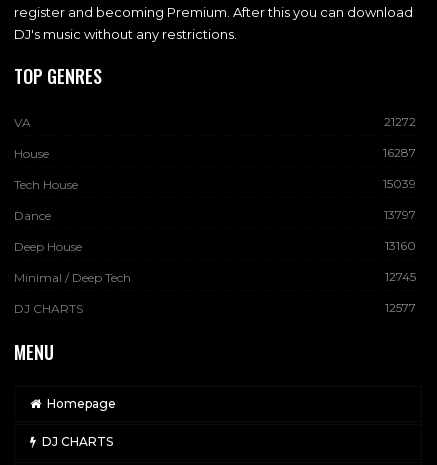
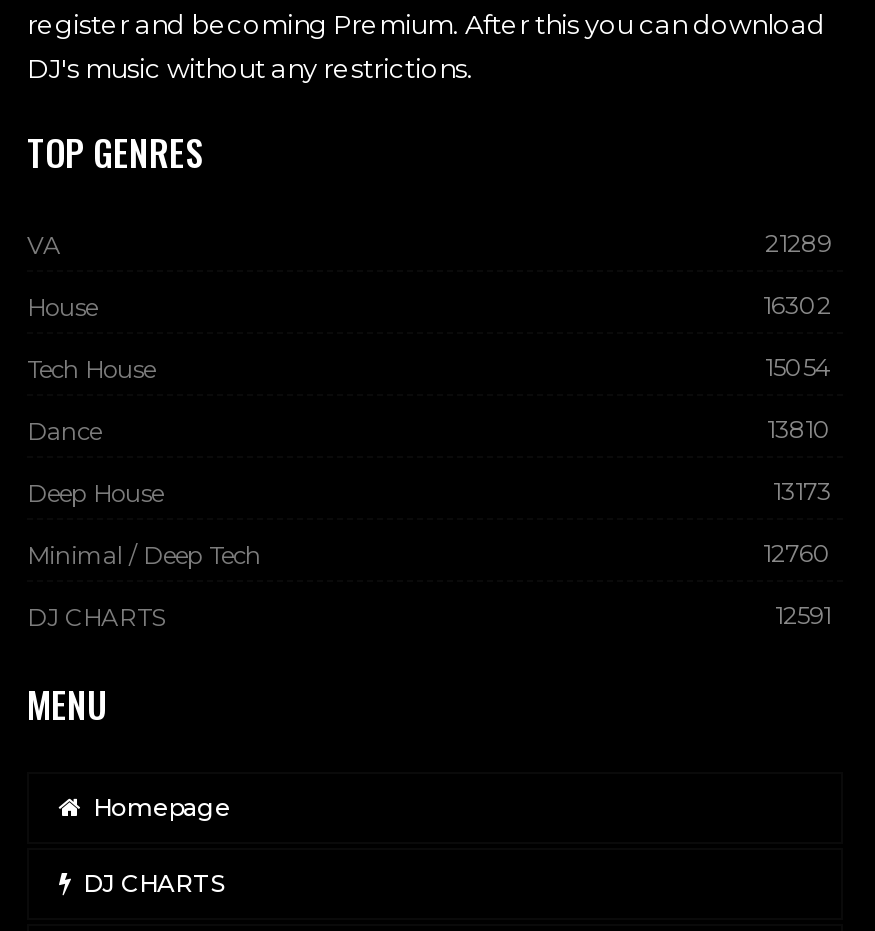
- 21272
+ 21289

- 16287
+ 16302

- 15039
+ 15054

- 13797
+ 13810

- 13160
+ 13173

- 12745
+ 12760

- 12577
+ 12591
